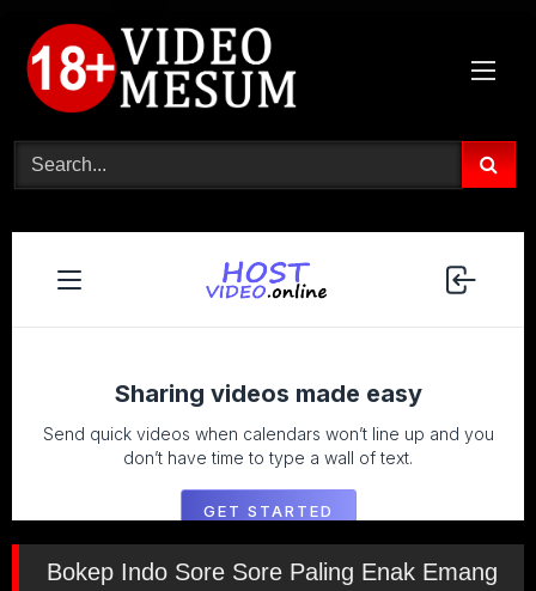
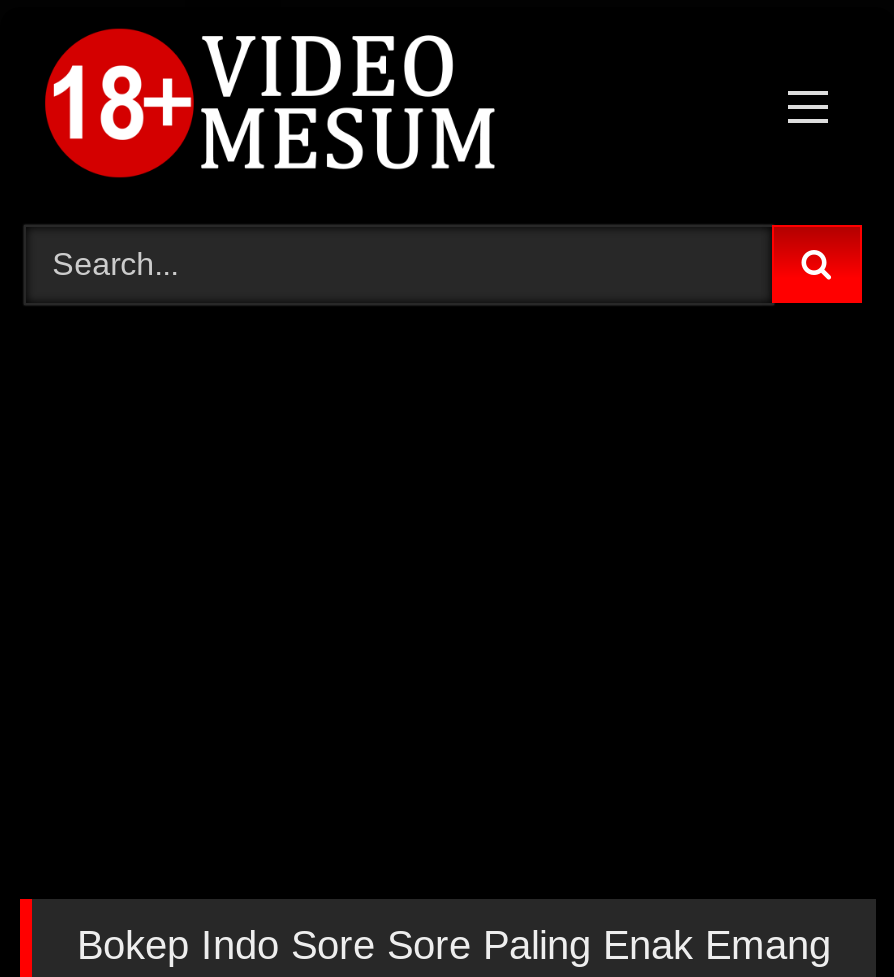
- [image]
